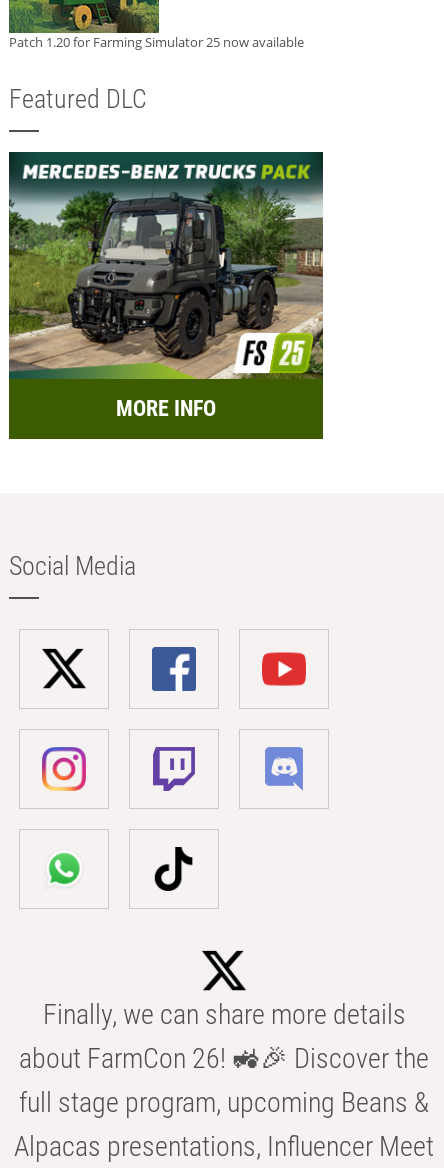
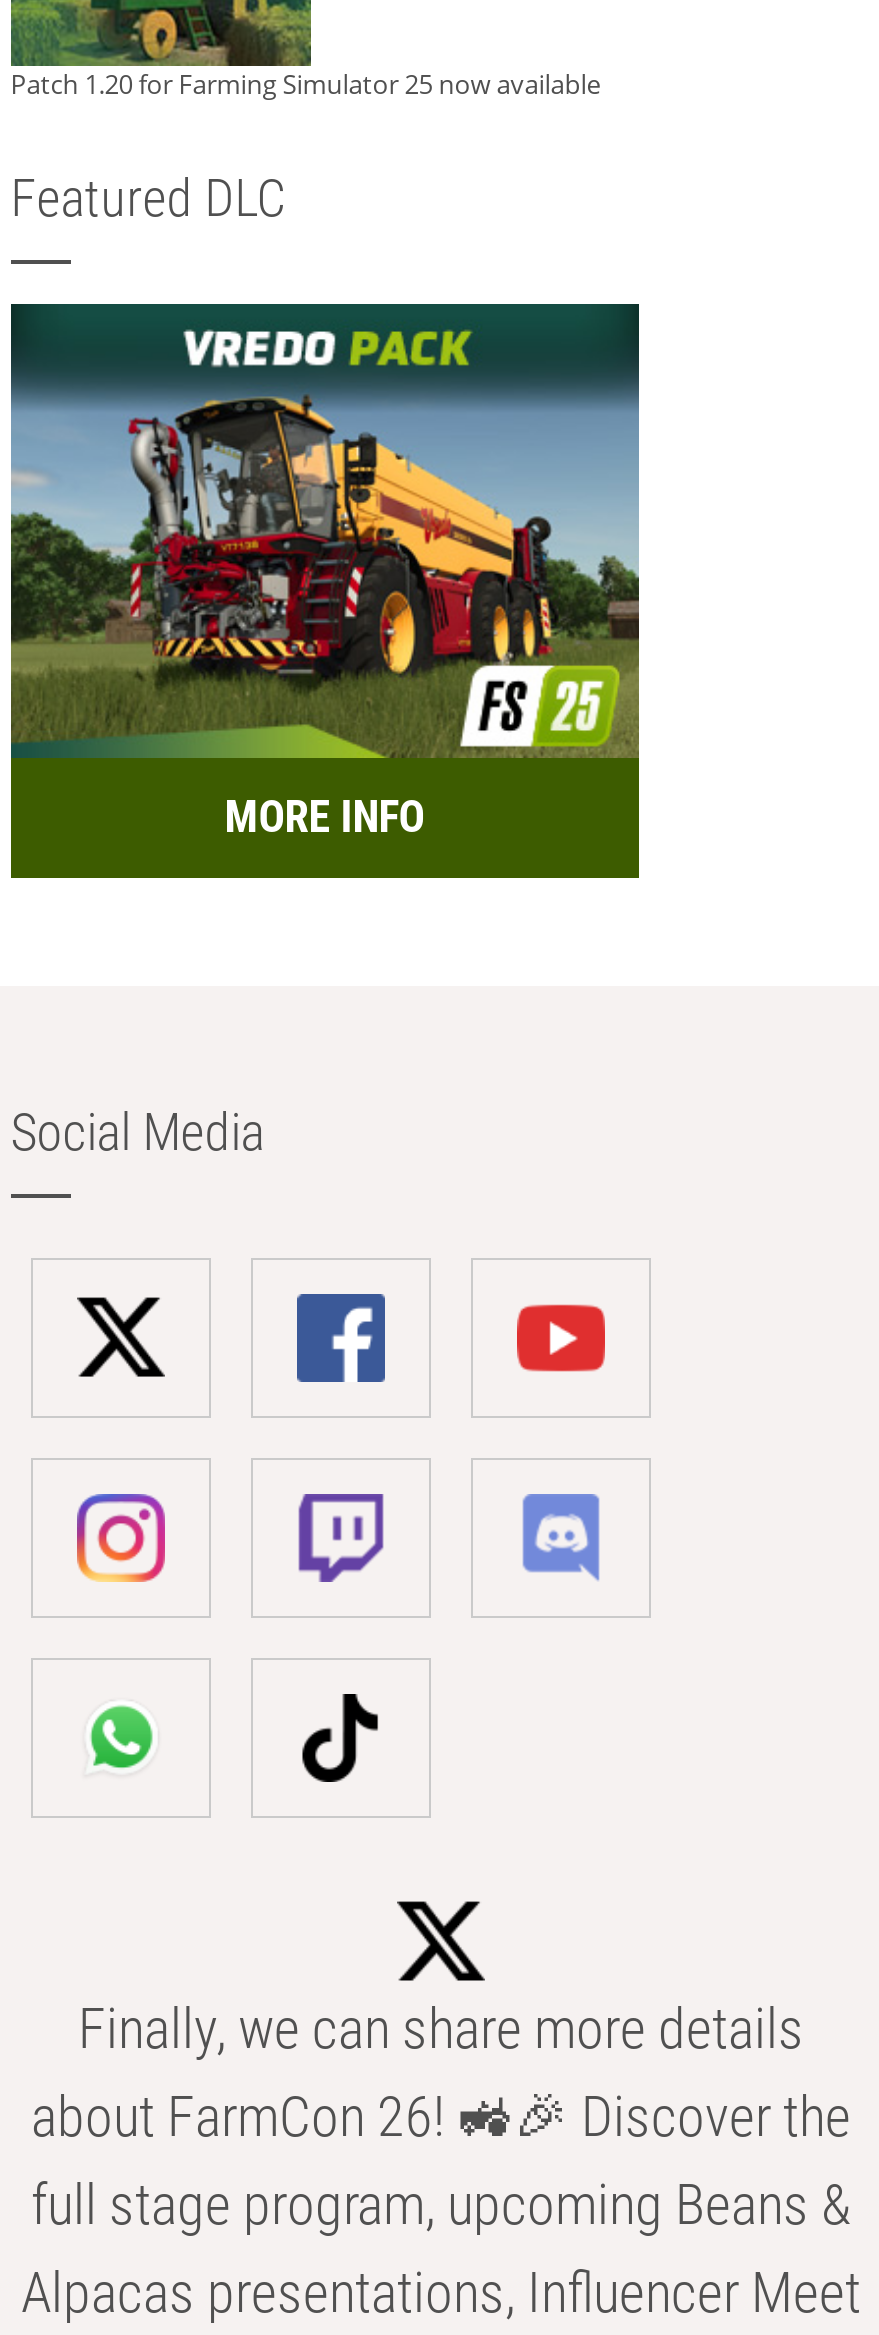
- [image]
+ [image]
